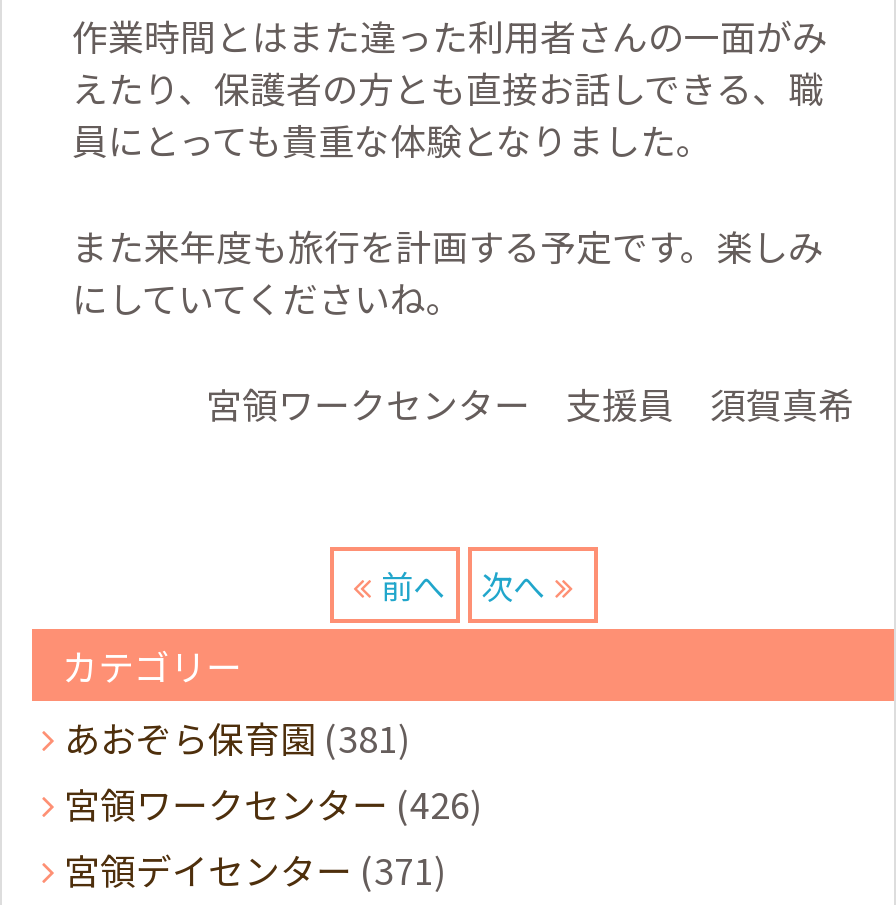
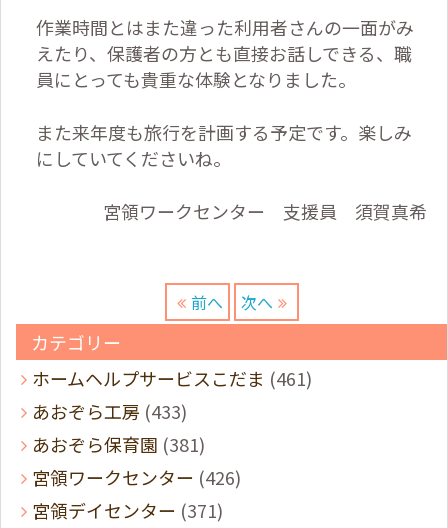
+ ホームヘルプサービスこだま(461)
+ あおぞら工房(433)
